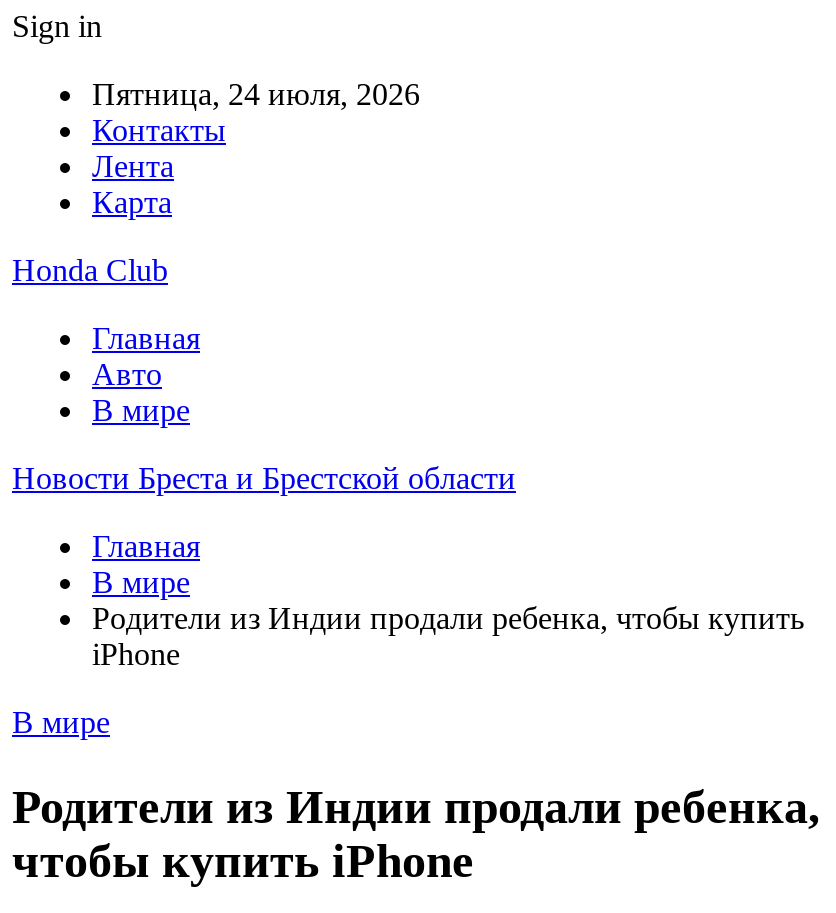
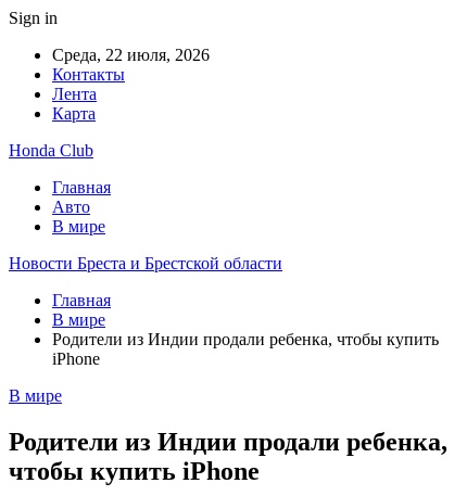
- Пятница, 24 июля, 2026
+ Среда, 22 июля, 2026
